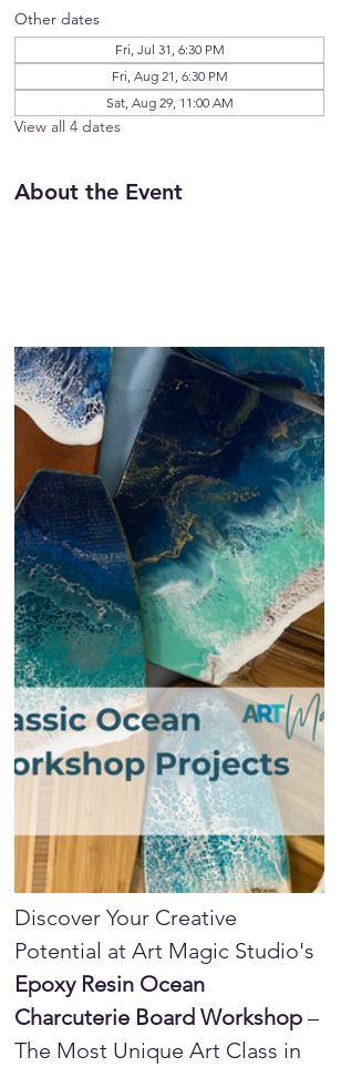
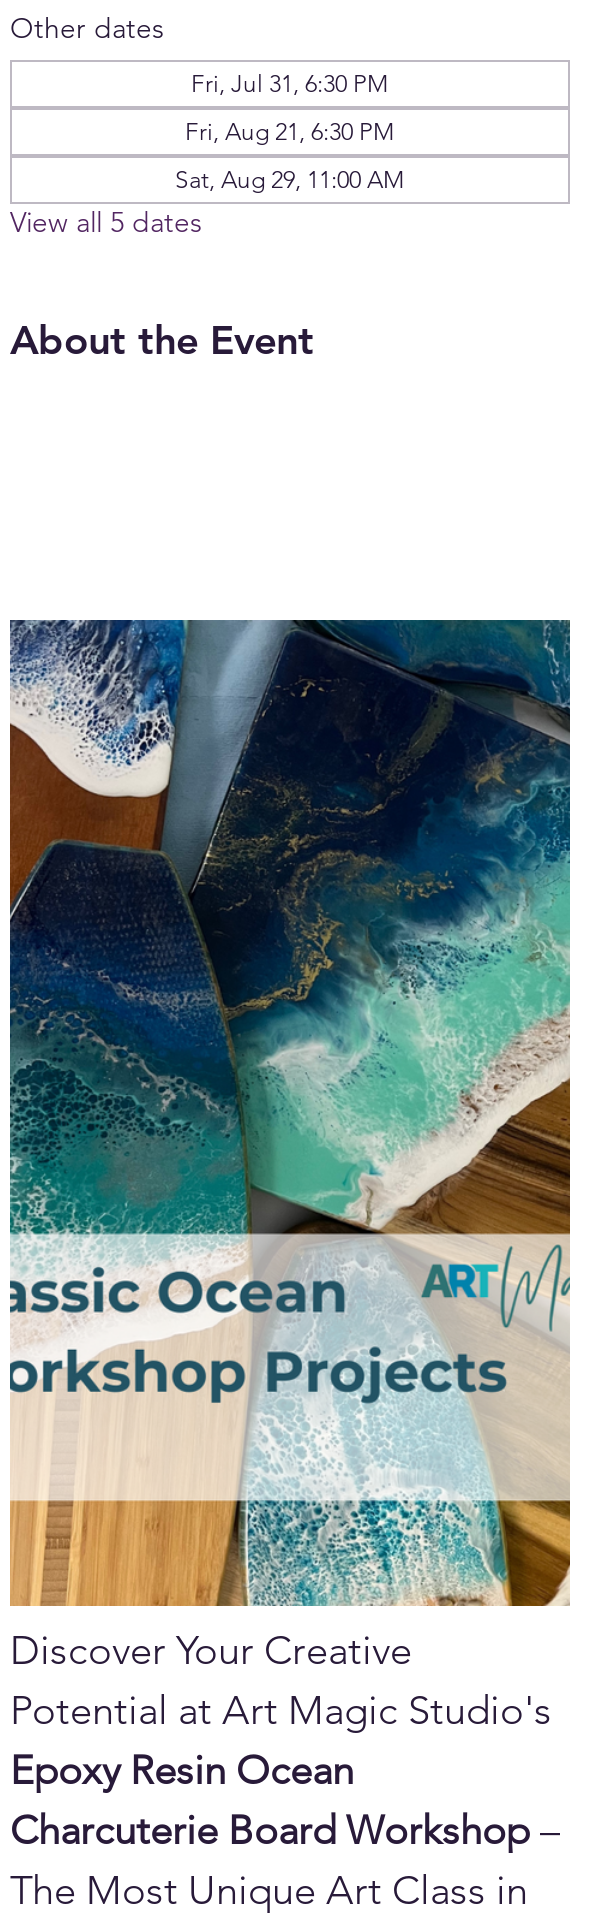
- View all 4 dates
+ View all 5 dates
